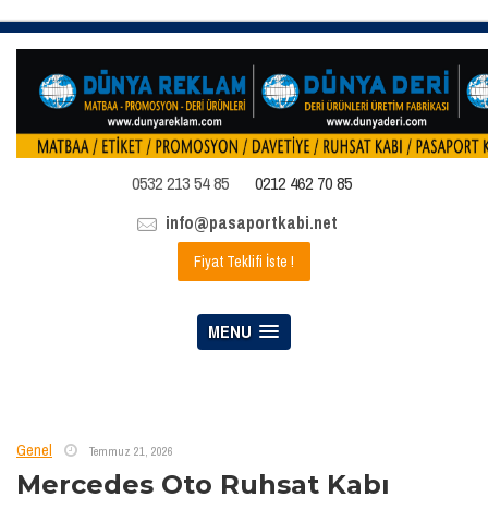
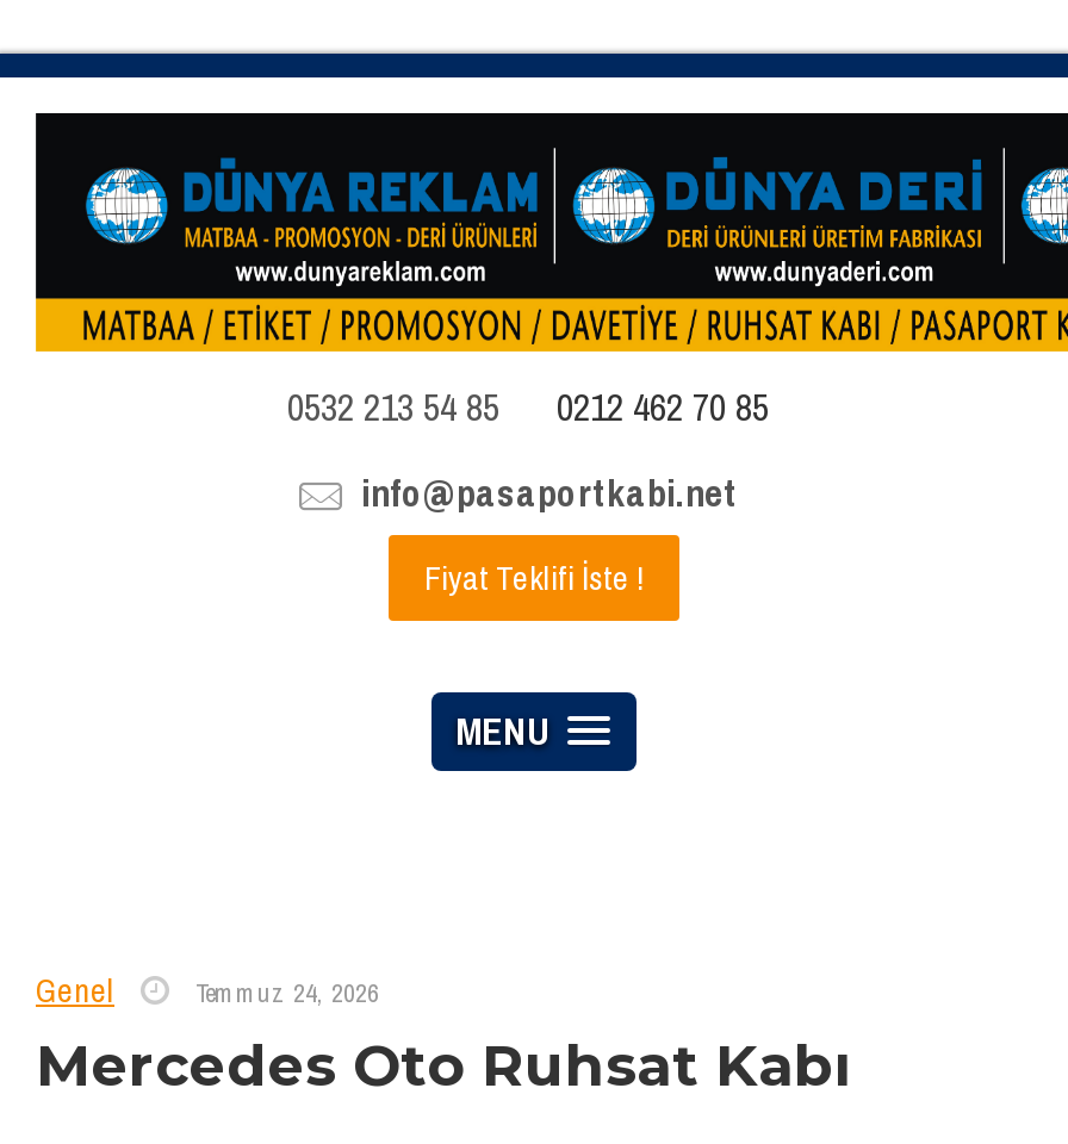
- Temmuz 21, 2026
+ Temmuz 24, 2026
